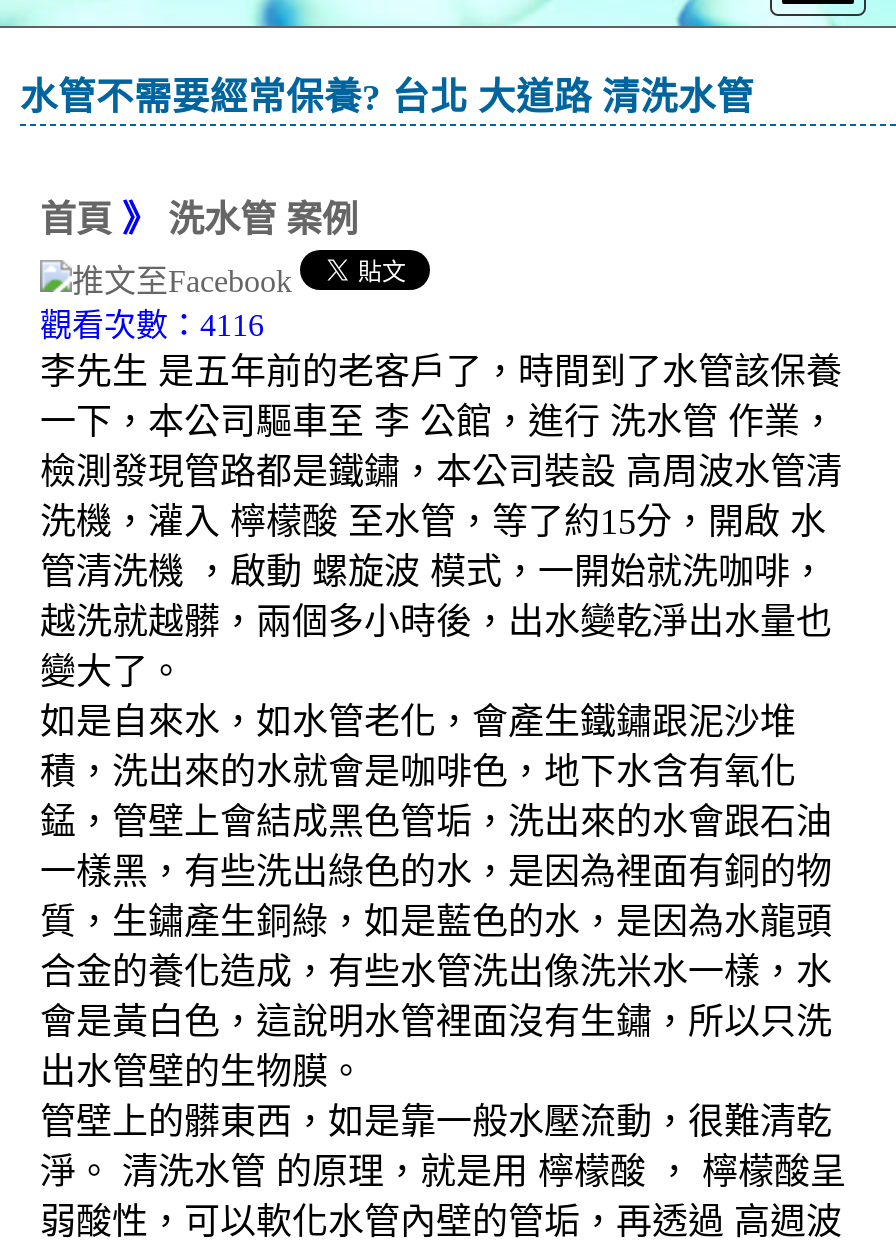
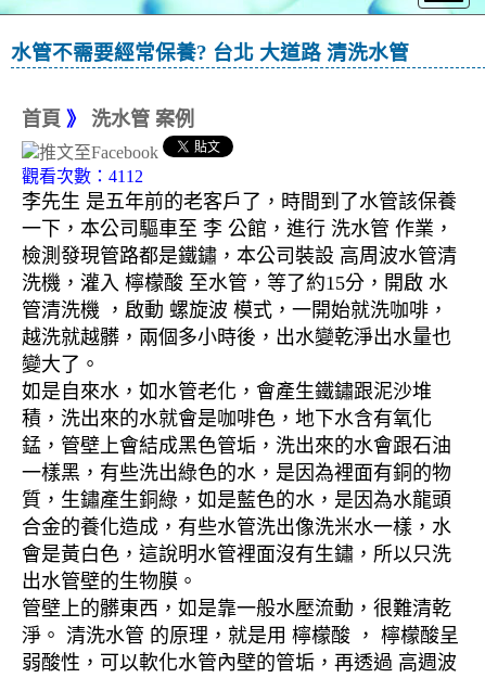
- 觀看次數：4116
+ 觀看次數：4112
